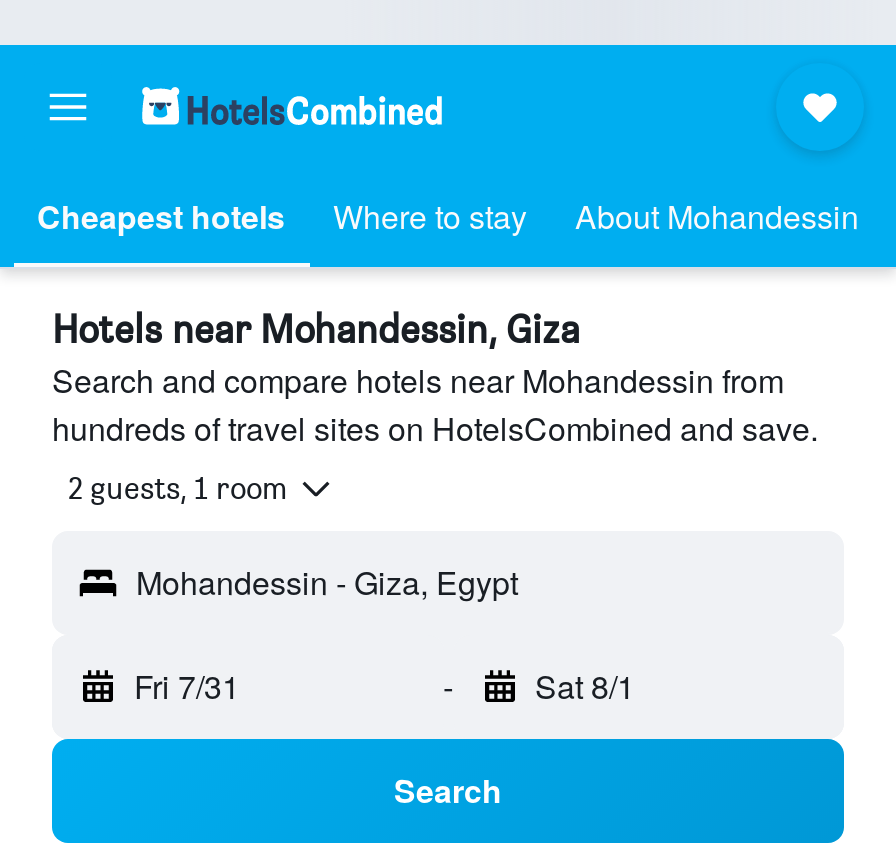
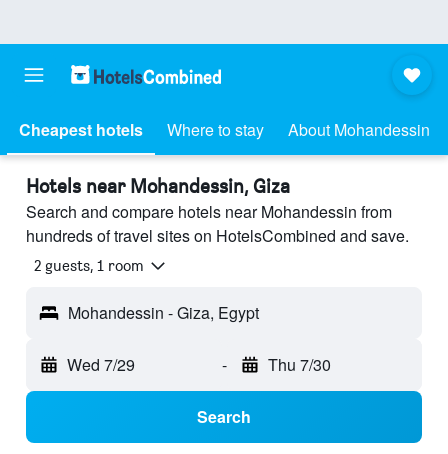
- Fri 7/31
+ Wed 7/29

- Sat 8/1
+ Thu 7/30
